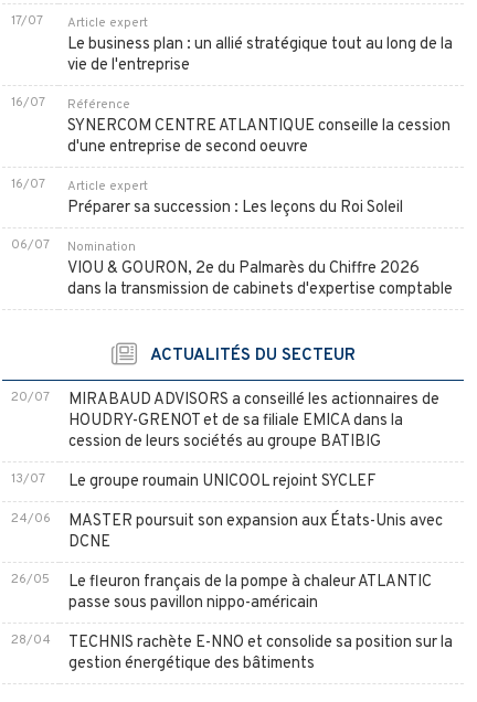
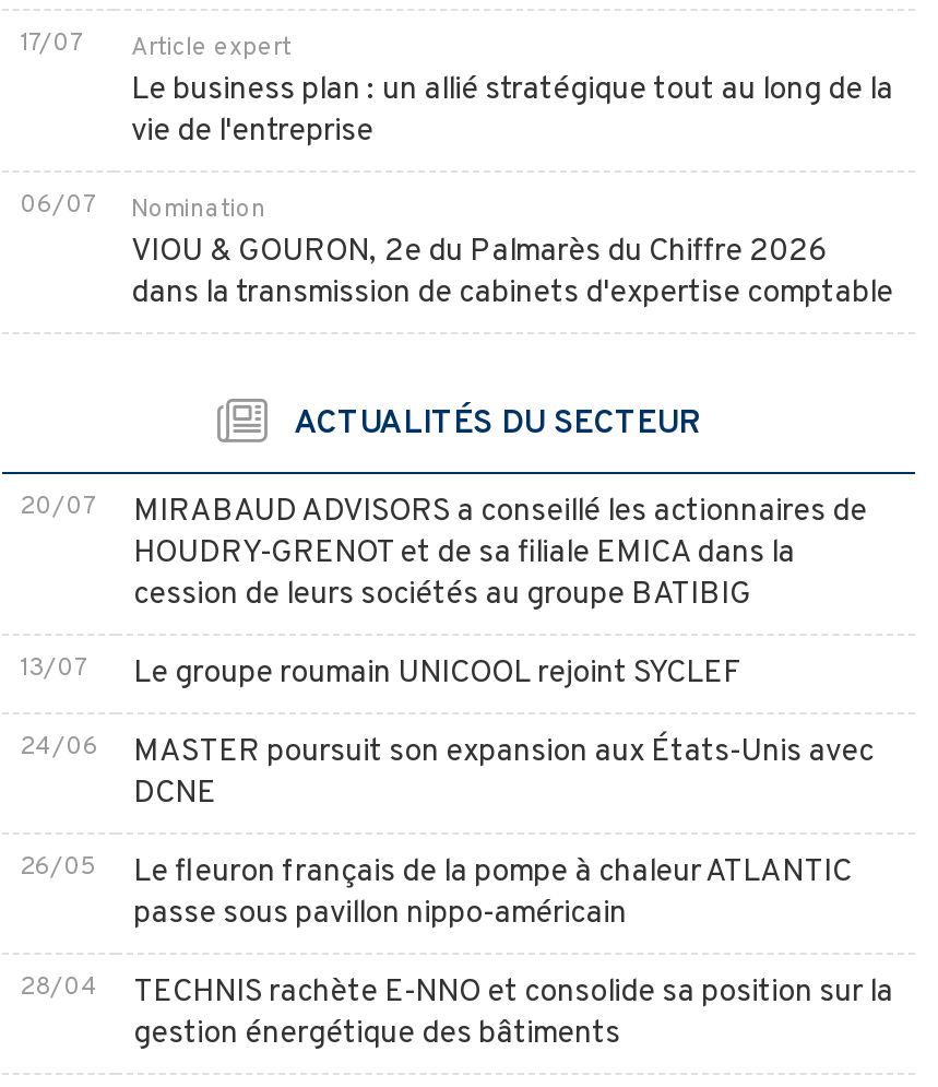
- 16/07
- Référence
- SYNERCOM CENTRE ATLANTIQUE conseille la cession
- d'une entreprise de second oeuvre
- 16/07
- Article expert
- Préparer sa succession : Les leçons du Roi Soleil
